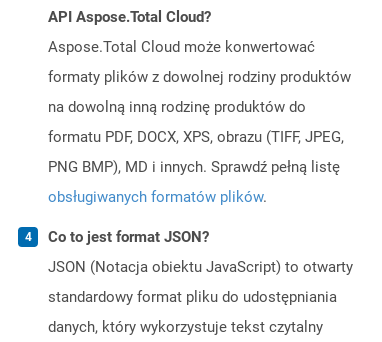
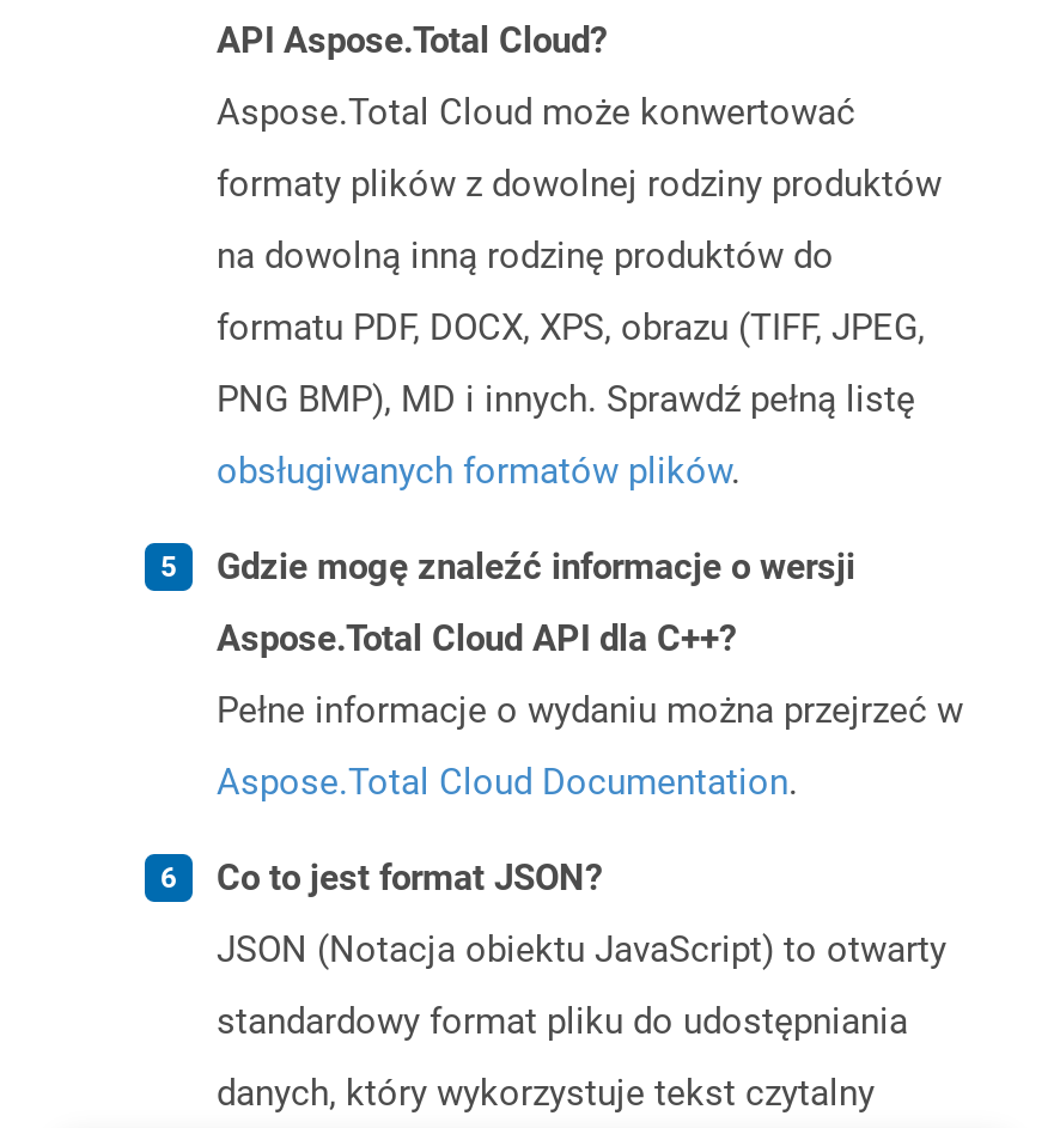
+ Gdzie mogę znaleźć informacje o wersji
+ Aspose.Total Cloud API dla C++?
+ Pełne informacje o wydaniu można przejrzeć w
+ Aspose.Total Cloud Documentation.
